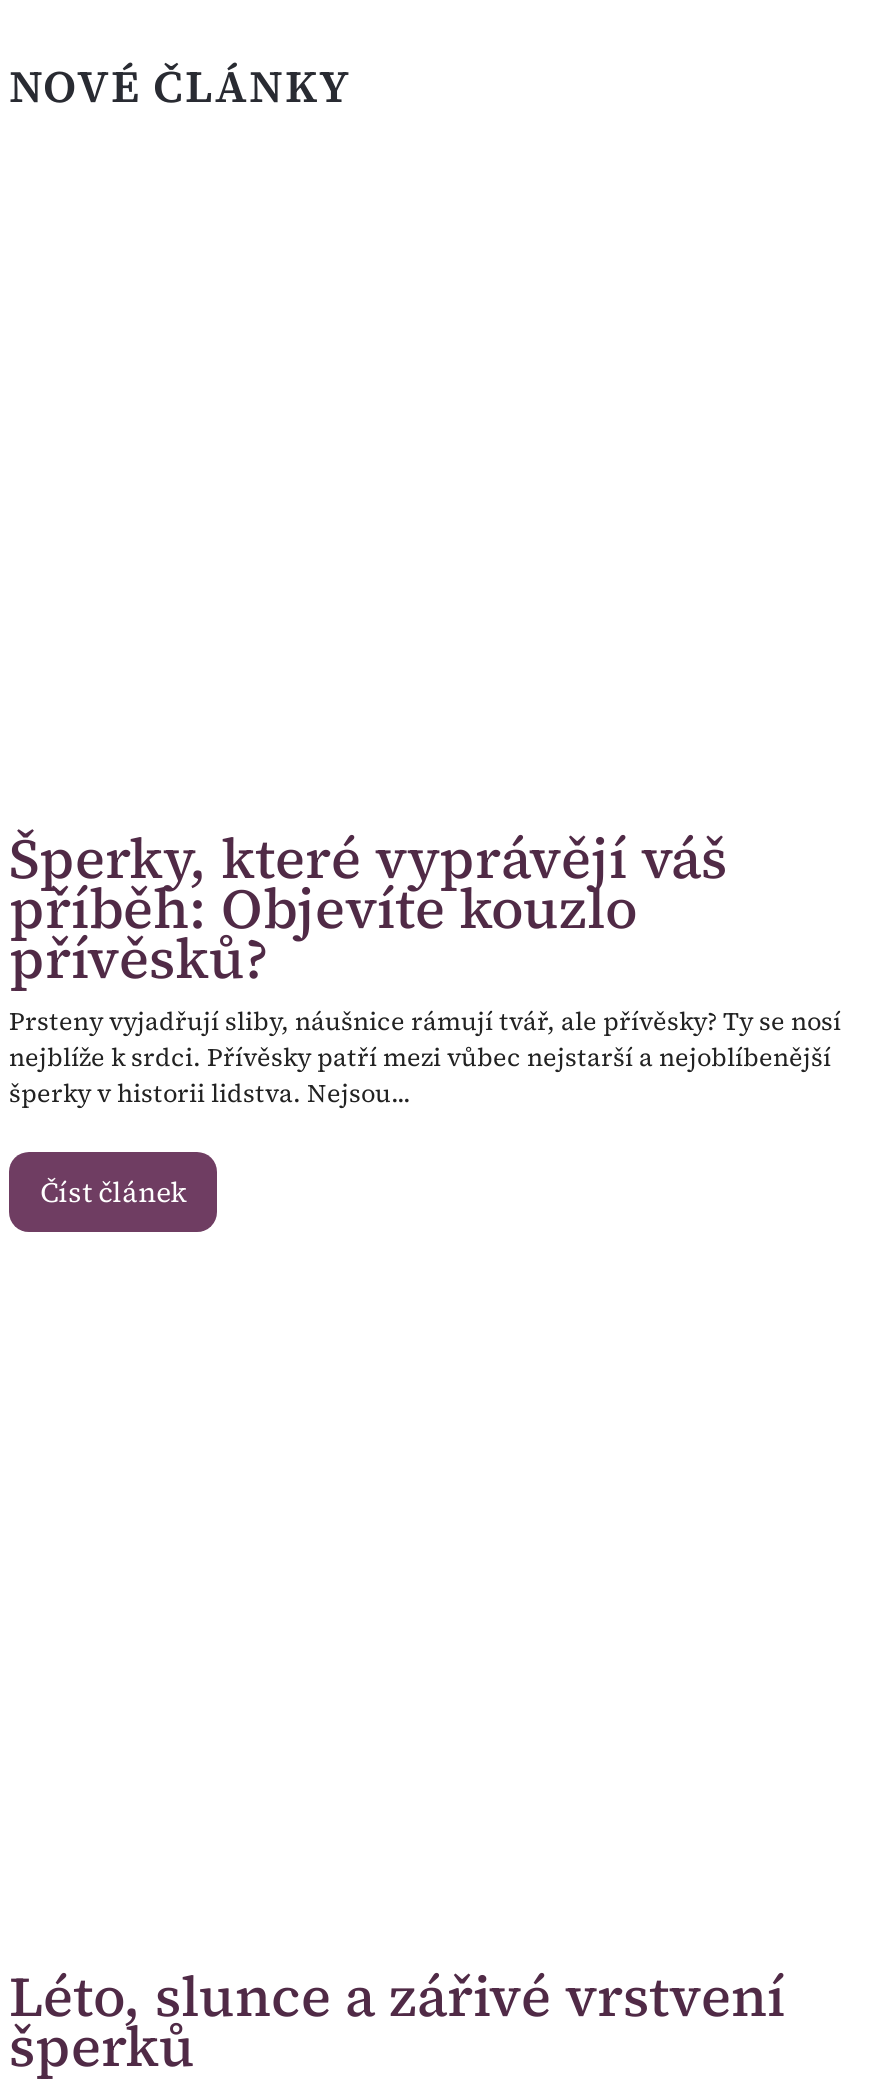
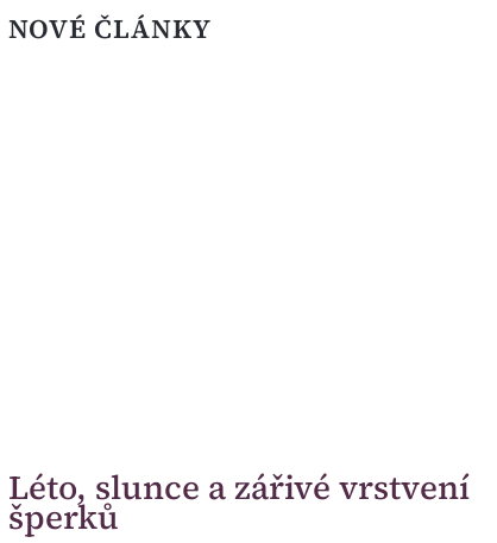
- Šperky, které vyprávějí váš
- příběh: Objevíte kouzlo
- přívěsků?
- Prsteny vyjadřují sliby, náušnice rámují tvář, ale přívěsky? Ty se nosí
- nejblíže k srdci. Přívěsky patří mezi vůbec nejstarší a nejoblíbenější
- šperky v historii lidstva. Nejsou...
- Číst článek
